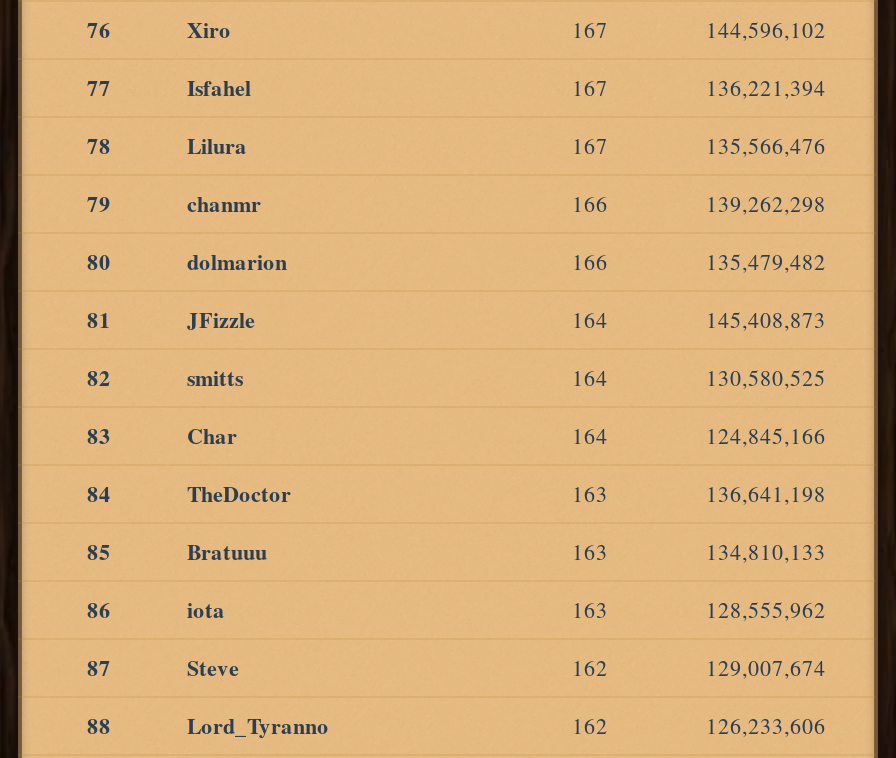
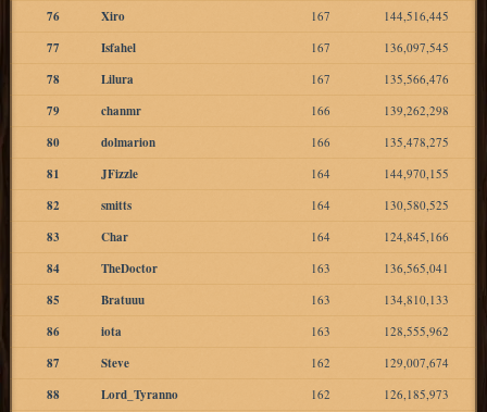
- 144,596,102
+ 144,516,445

- 136,221,394
+ 136,097,545

- 135,479,482
+ 135,478,275

- 145,408,873
+ 144,970,155

- 136,641,198
+ 136,565,041

- 126,233,606
+ 126,185,973
